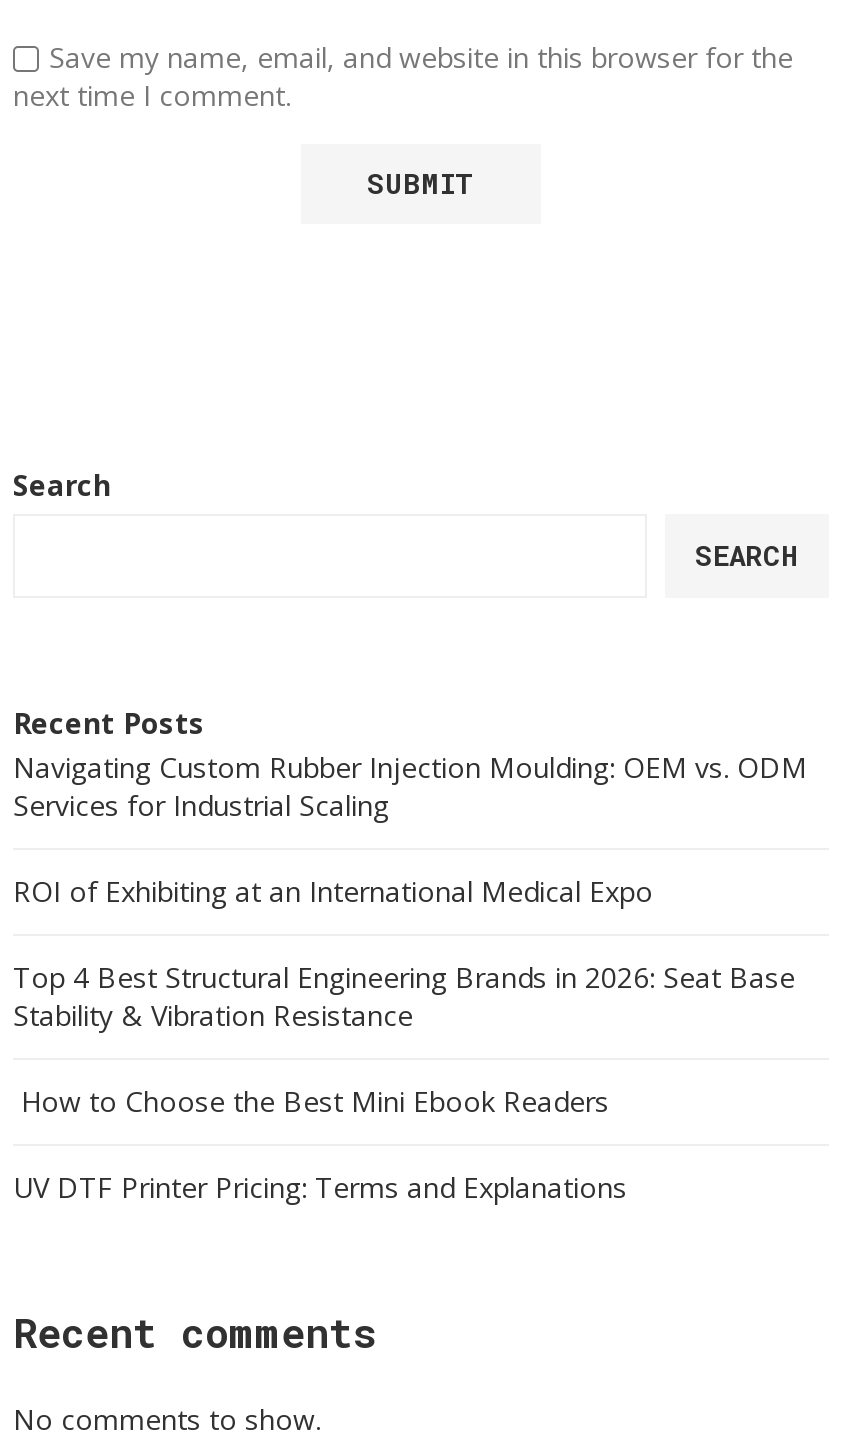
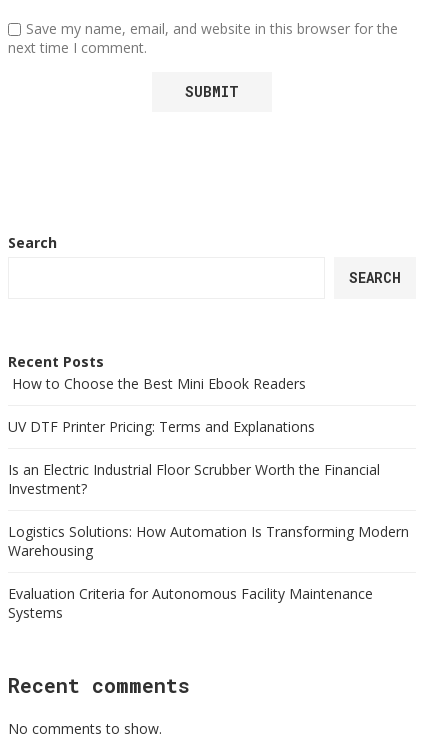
- Navigating Custom Rubber Injection Moulding: OEM vs. ODM
- Services for Industrial Scaling
- ROI of Exhibiting at an International Medical Expo
- Top 4 Best Structural Engineering Brands in 2026: Seat Base
- Stability & Vibration Resistance

moved up: How to Choose the Best Mini Ebook Readers | UV DTF Printer Pricing: Terms and Explanations

+ Is an Electric Industrial Floor Scrubber Worth the Financial
+ Investment?
+ Logistics Solutions: How Automation Is Transforming Modern
+ Warehousing
+ Evaluation Criteria for Autonomous Facility Maintenance
+ Systems
